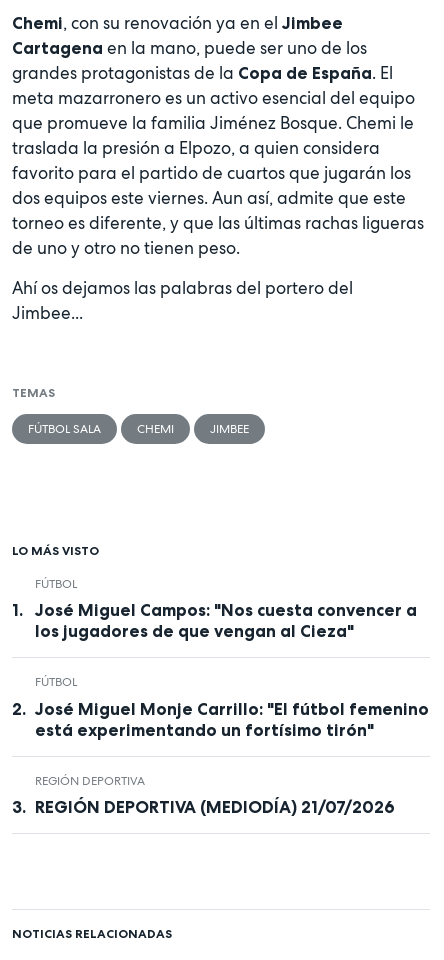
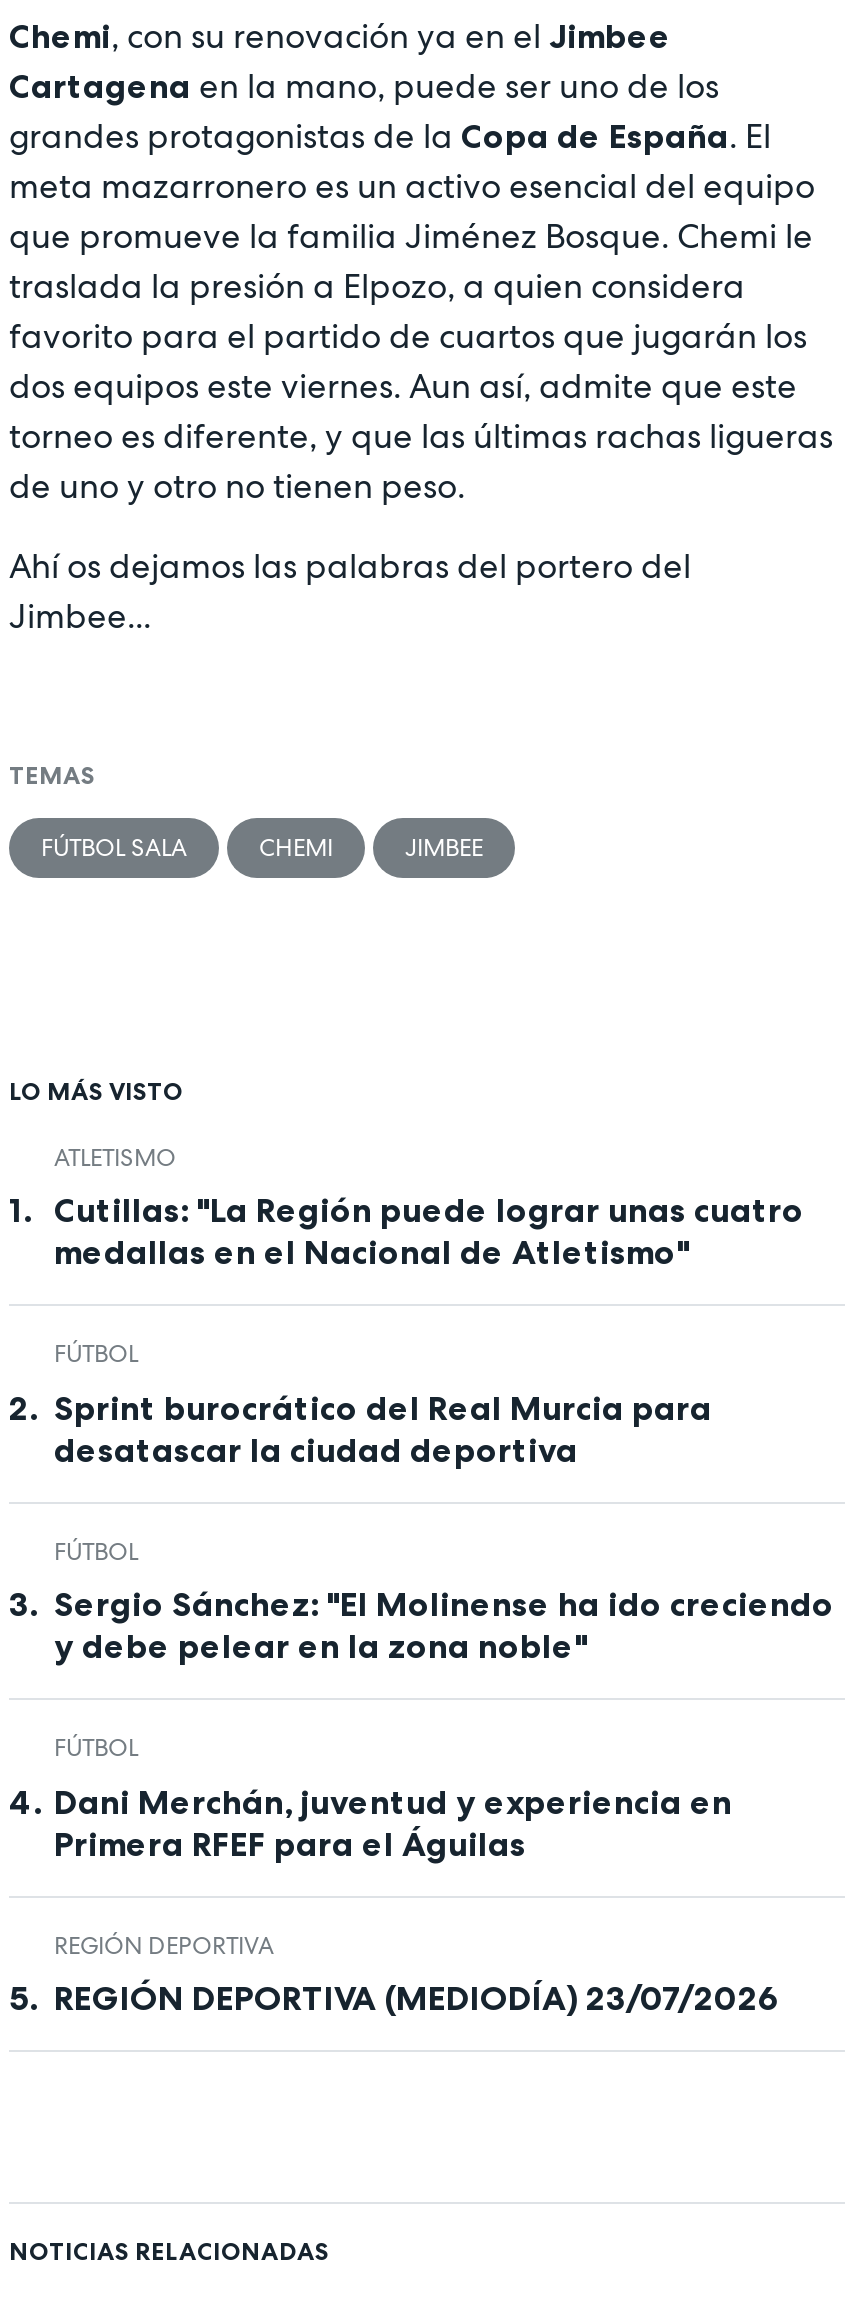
+ ATLETISMO
+ Cutillas: "La Región puede lograr unas cuatro
+ medallas en el Nacional de Atletismo"

- José Miguel Campos: "Nos cuesta convencer a
- los jugadores de que vengan al Cieza"
+ Sprint burocrático del Real Murcia para
+ desatascar la ciudad deportiva

- José Miguel Monje Carrillo: "El fútbol femenino
- está experimentando un fortísimo tirón"
+ Sergio Sánchez: "El Molinense ha ido creciendo
+ y debe pelear en la zona noble"
+ FÚTBOL
+ Dani Merchán, juventud y experiencia en
+ Primera RFEF para el Águilas

- REGIÓN DEPORTIVA (MEDIODÍA) 21/07/2026
+ REGIÓN DEPORTIVA (MEDIODÍA) 23/07/2026
